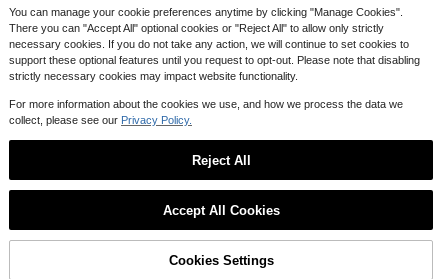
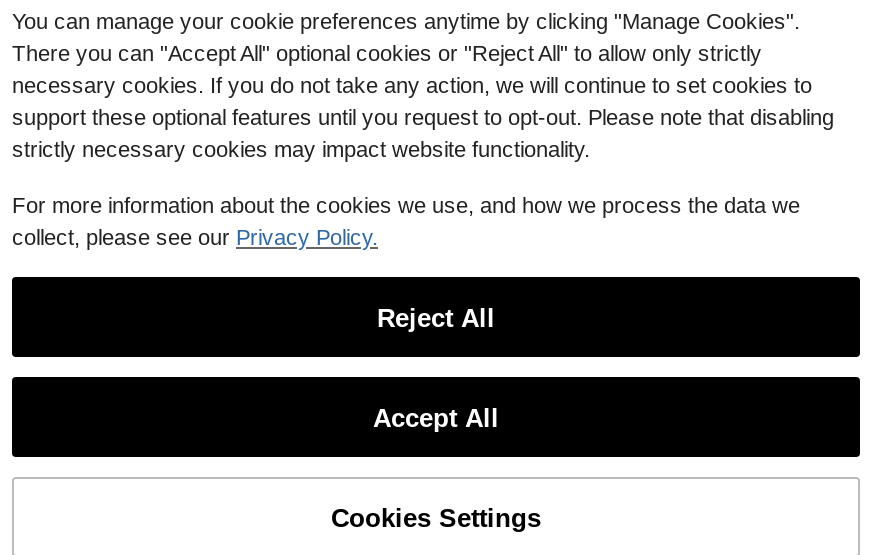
- Accept All Cookies
+ Accept All
